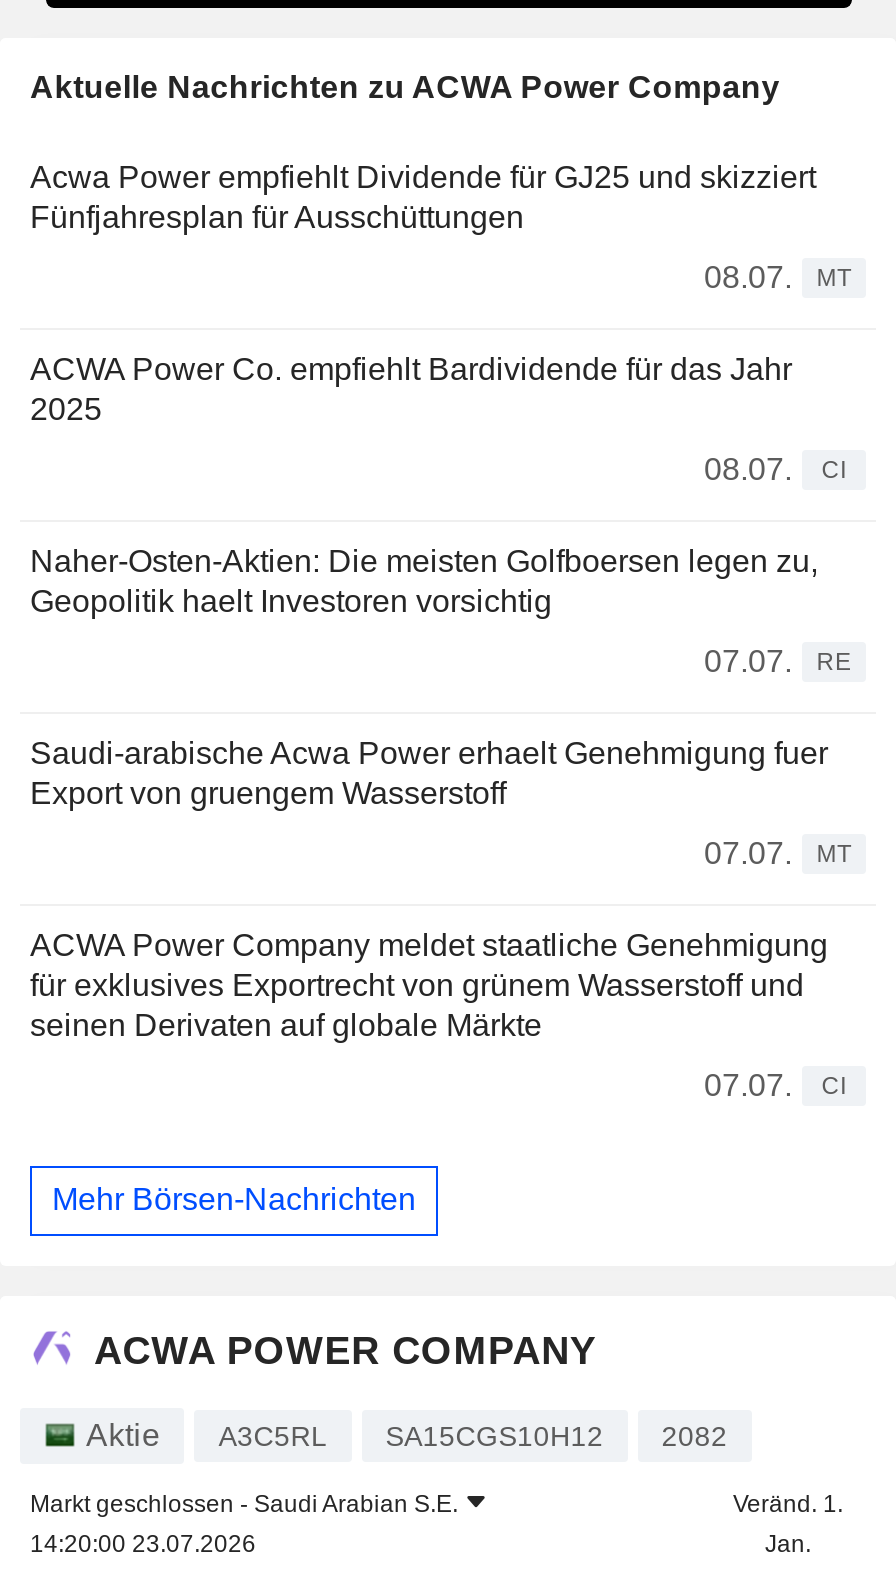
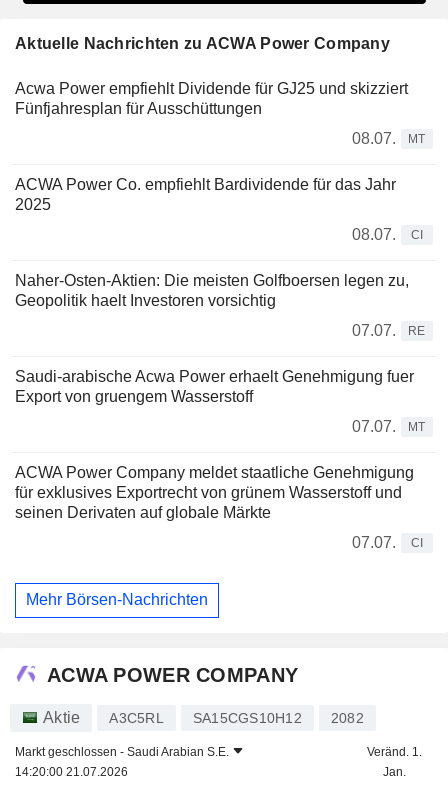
- 14:20:00 23.07.2026
+ 14:20:00 21.07.2026
